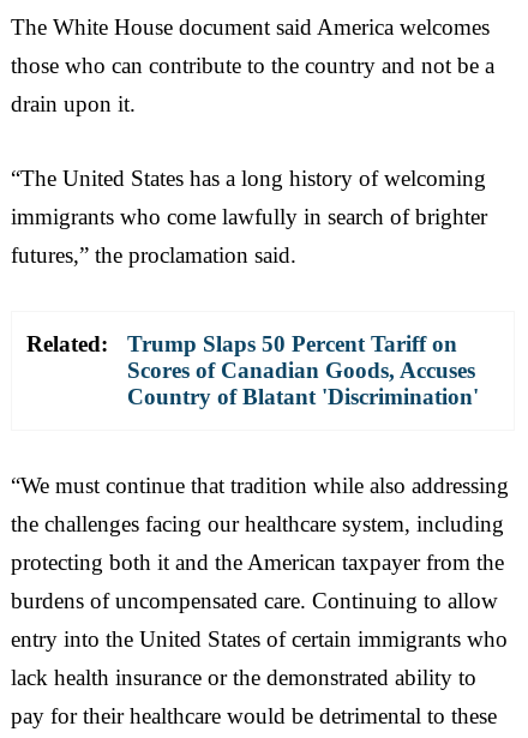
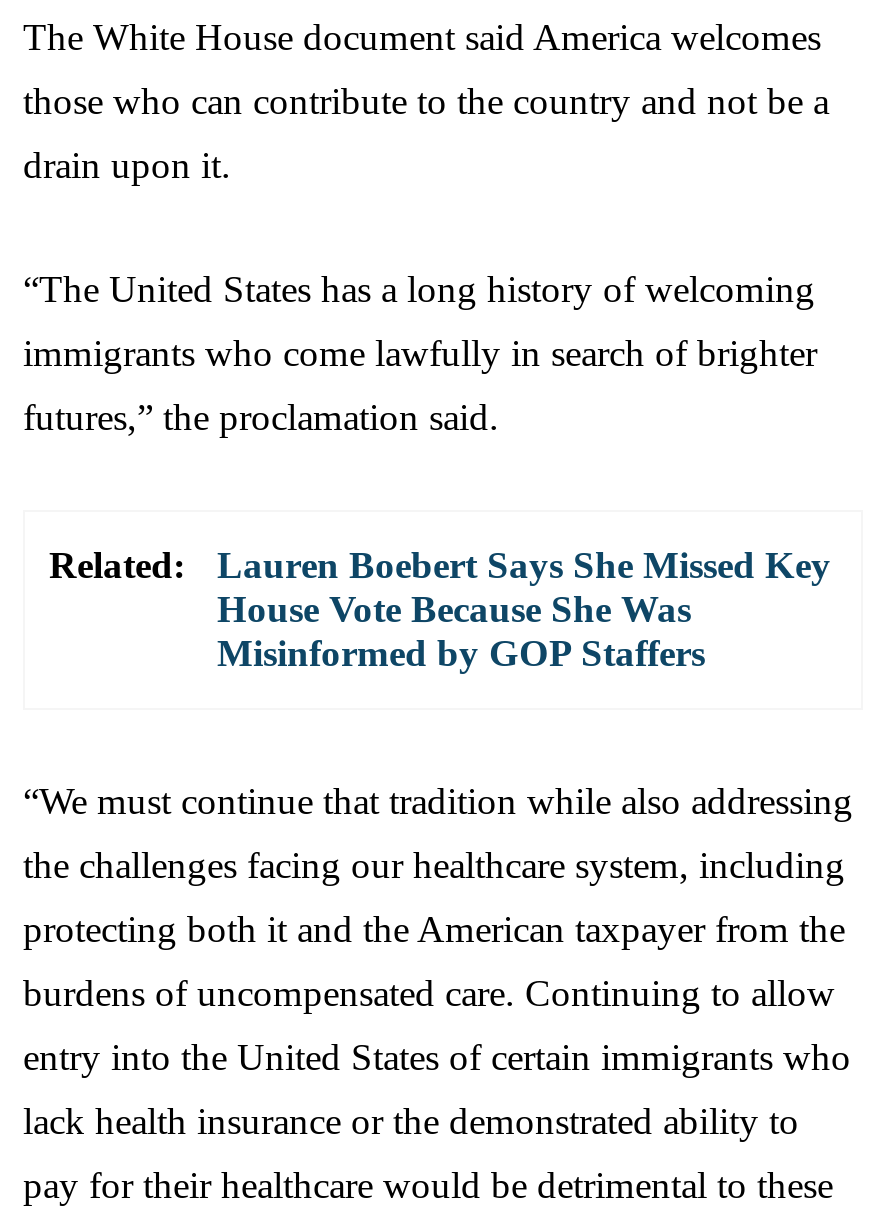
- Trump Slaps 50 Percent Tariff on
- Scores of Canadian Goods, Accuses
- Country of Blatant 'Discrimination'
+ Lauren Boebert Says She Missed Key
+ House Vote Because She Was
+ Misinformed by GOP Staffers
